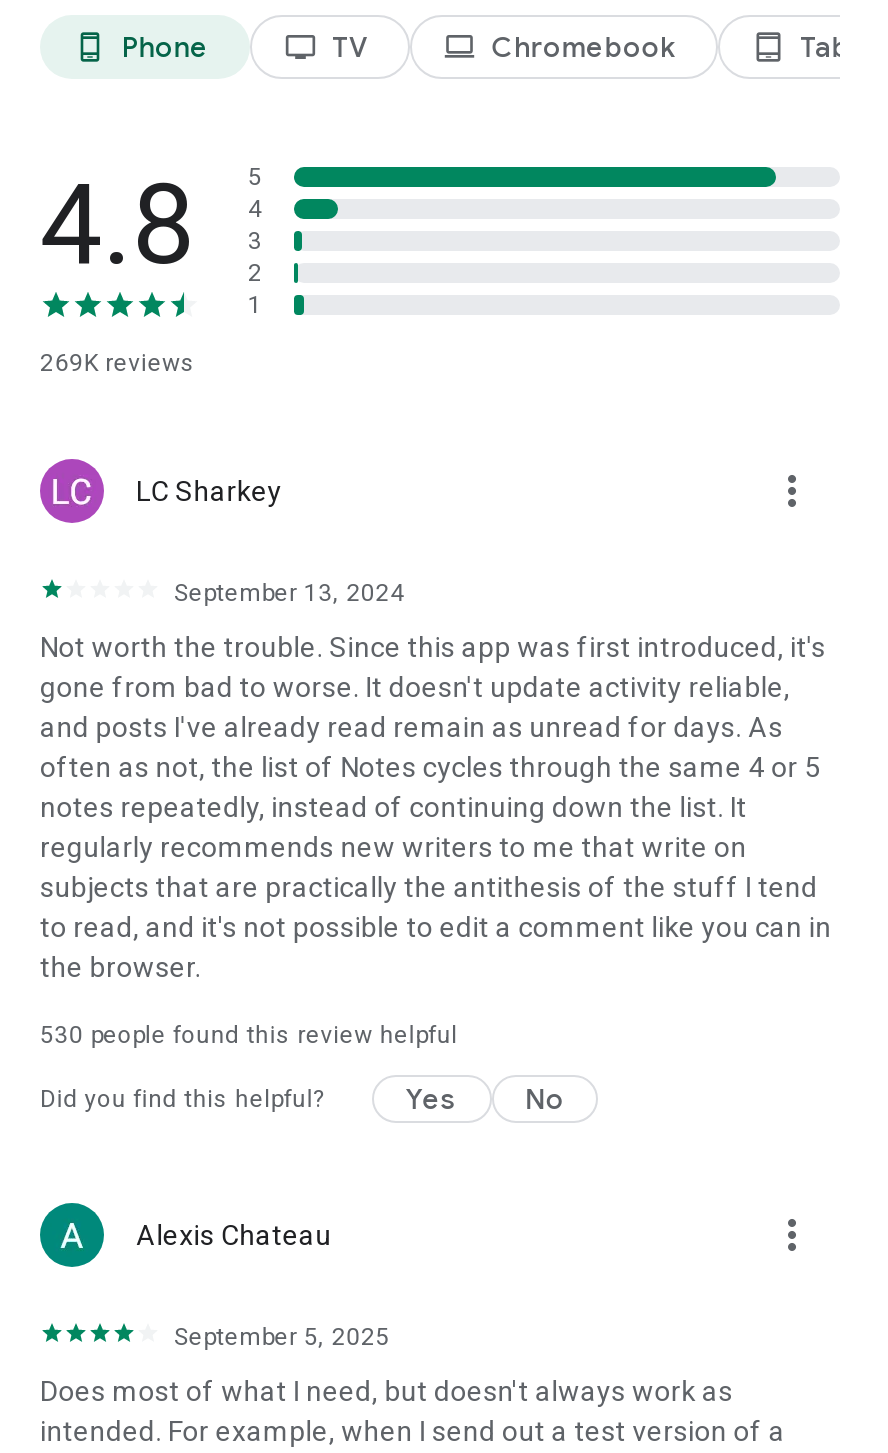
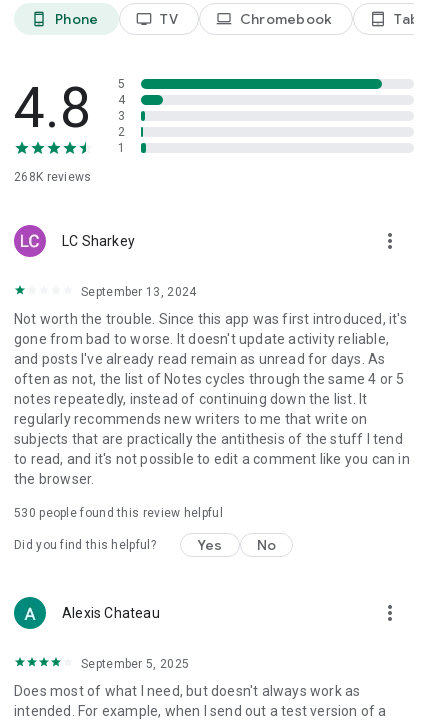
- 269K reviews
+ 268K reviews
